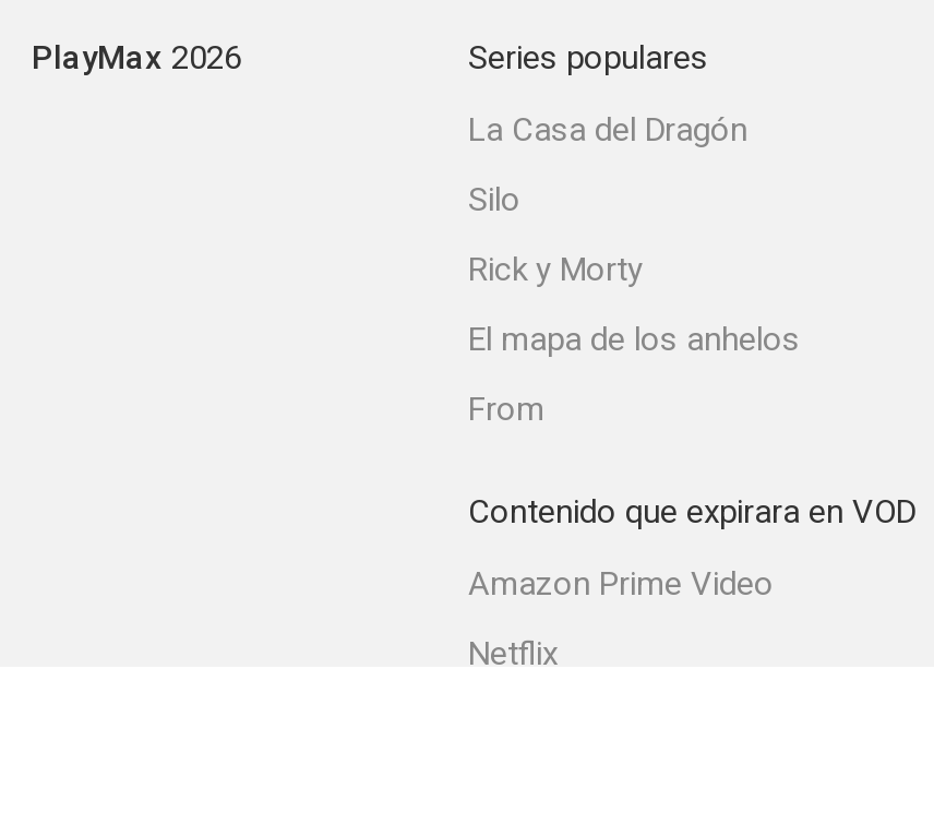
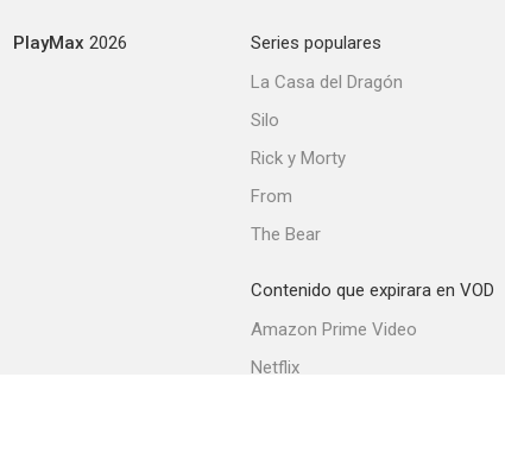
- El mapa de los anhelos

moved up: From

+ The Bear
